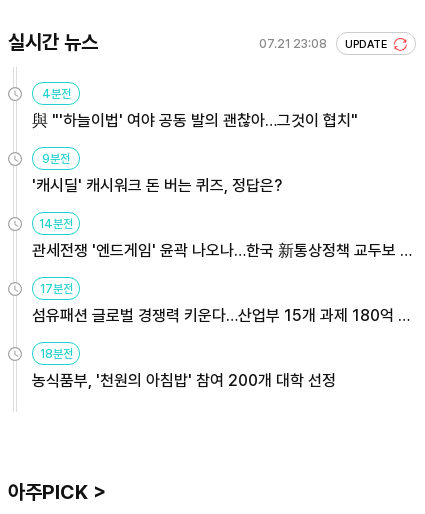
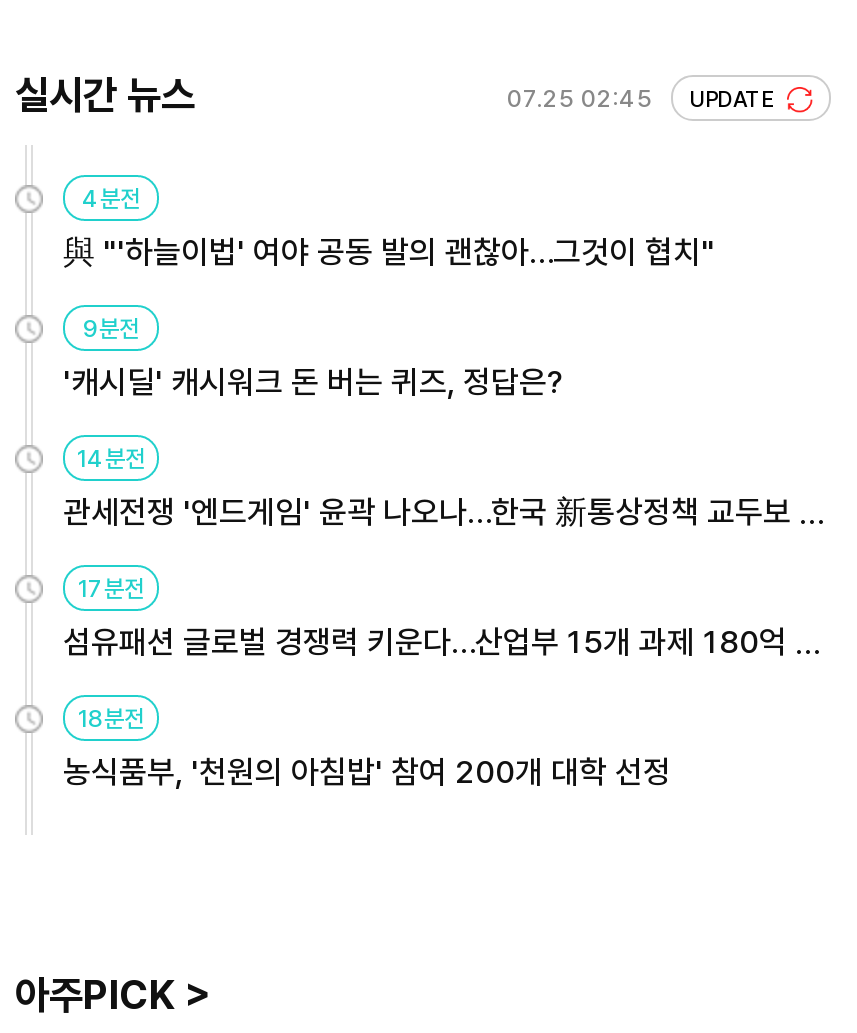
- 07.21 23:08 UPDATE
+ 07.25 02:45 UPDATE
